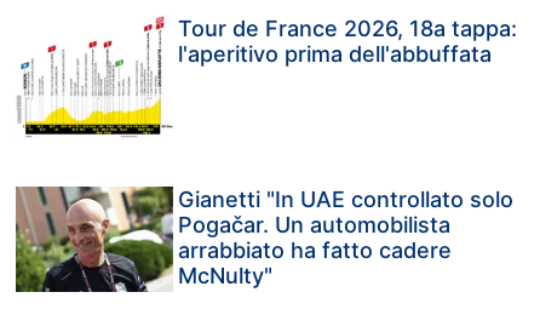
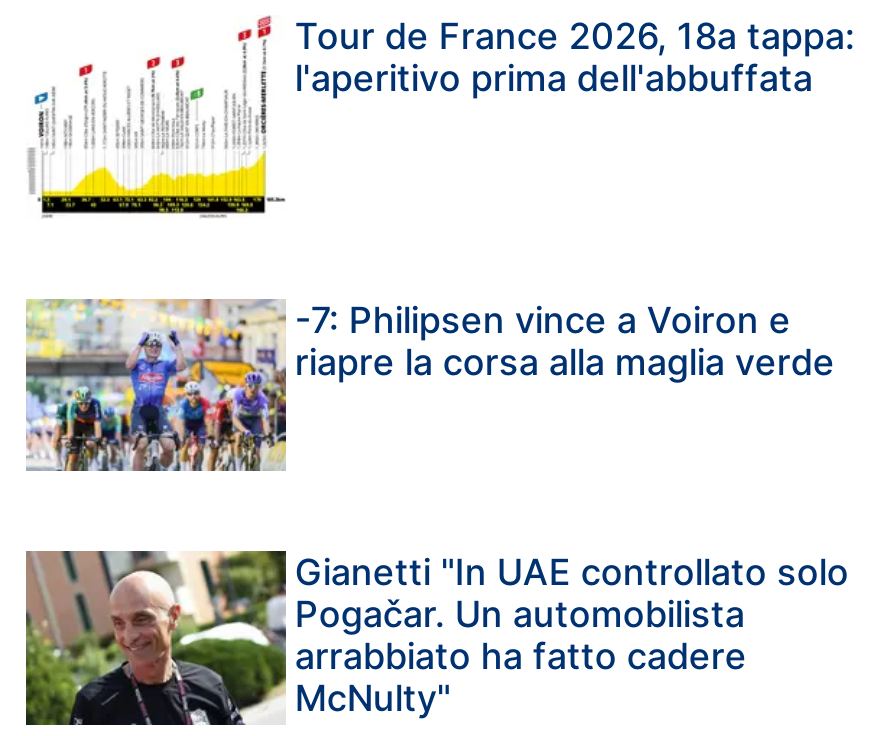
+ [image]
+ -7: Philipsen vince a Voiron e
+ riapre la corsa alla maglia verde
